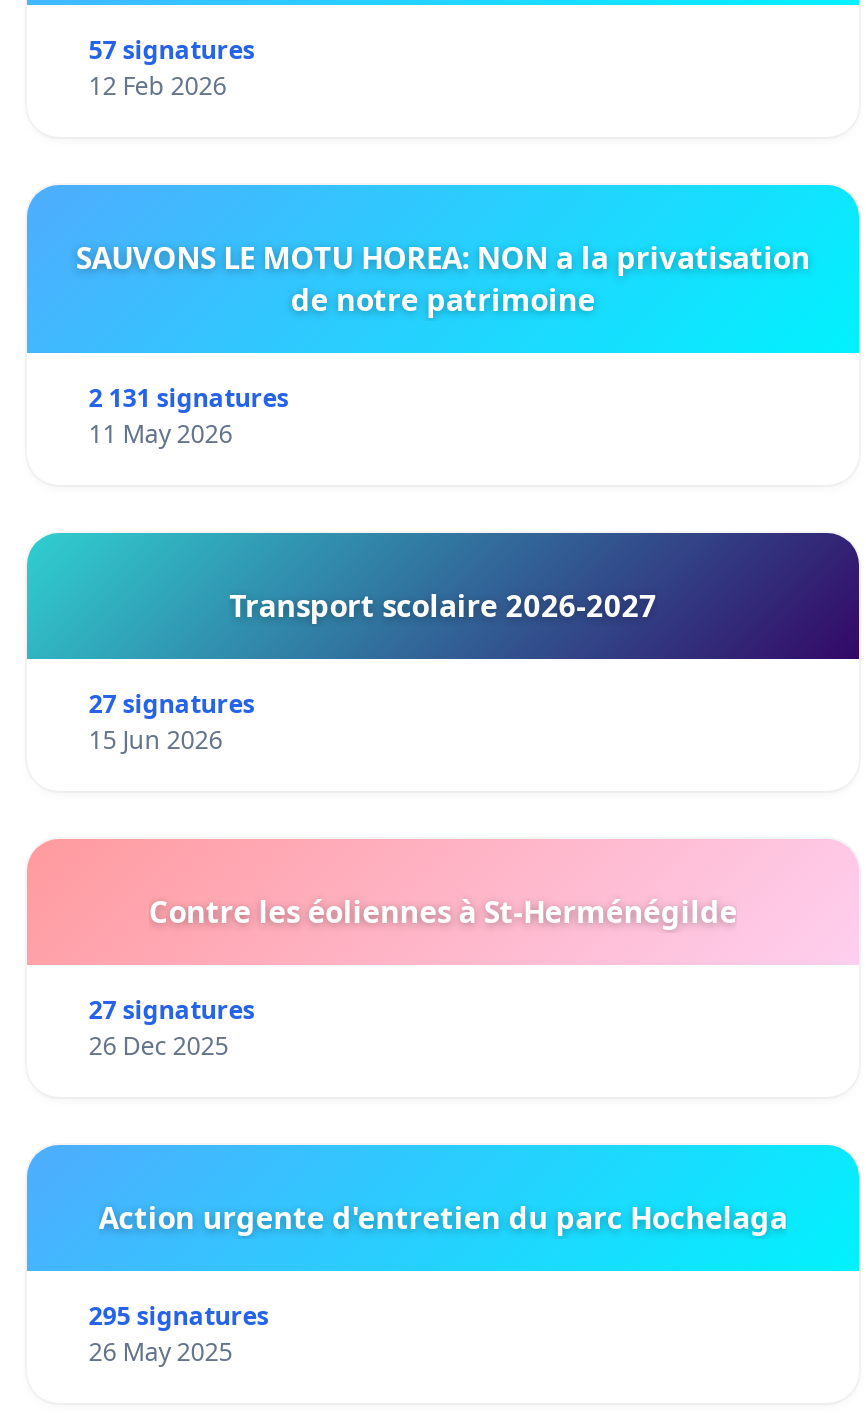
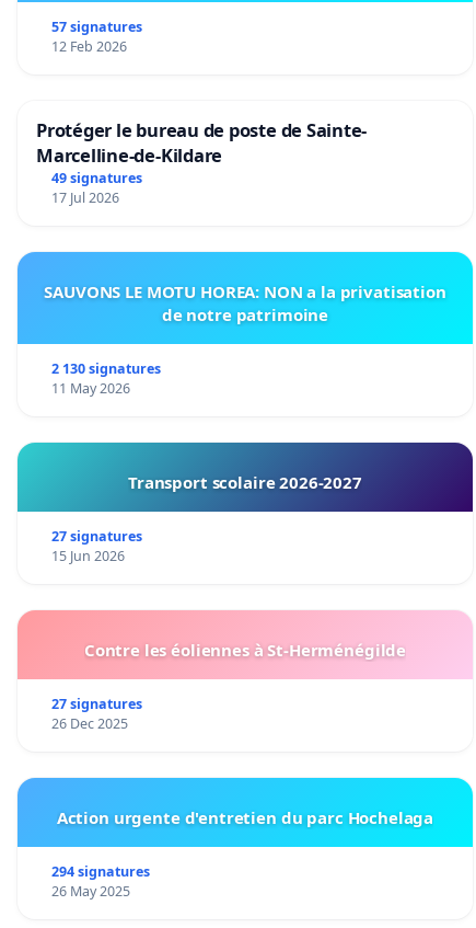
+ Protéger le bureau de poste de Sainte-
+ Marcelline-de-Kildare
+ 49 signatures
+ 17 Jul 2026

- 2 131 signatures
+ 2 130 signatures

- 295 signatures
+ 294 signatures
